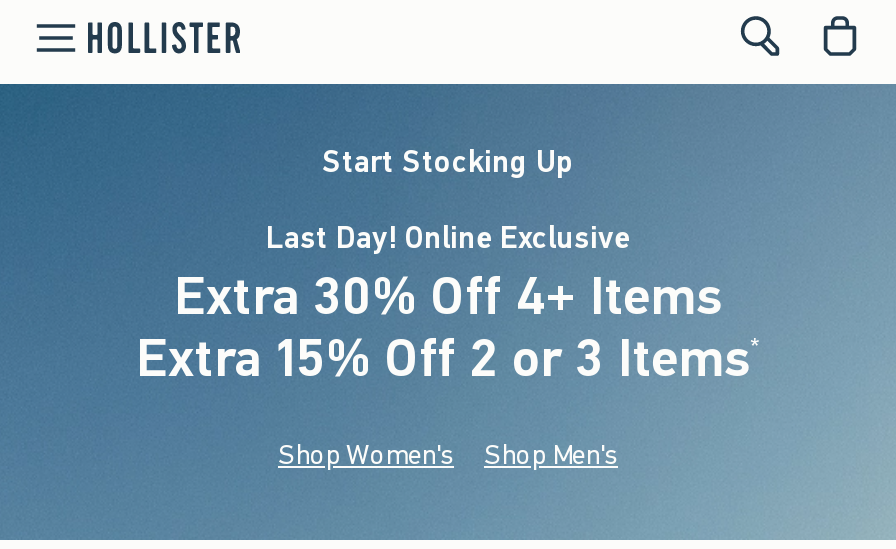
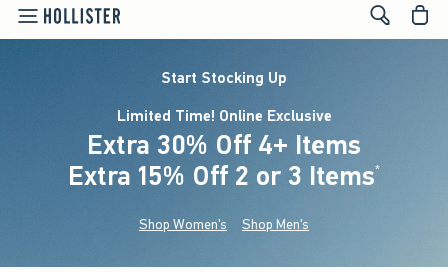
- Last Day! Online Exclusive
+ Limited Time! Online Exclusive
